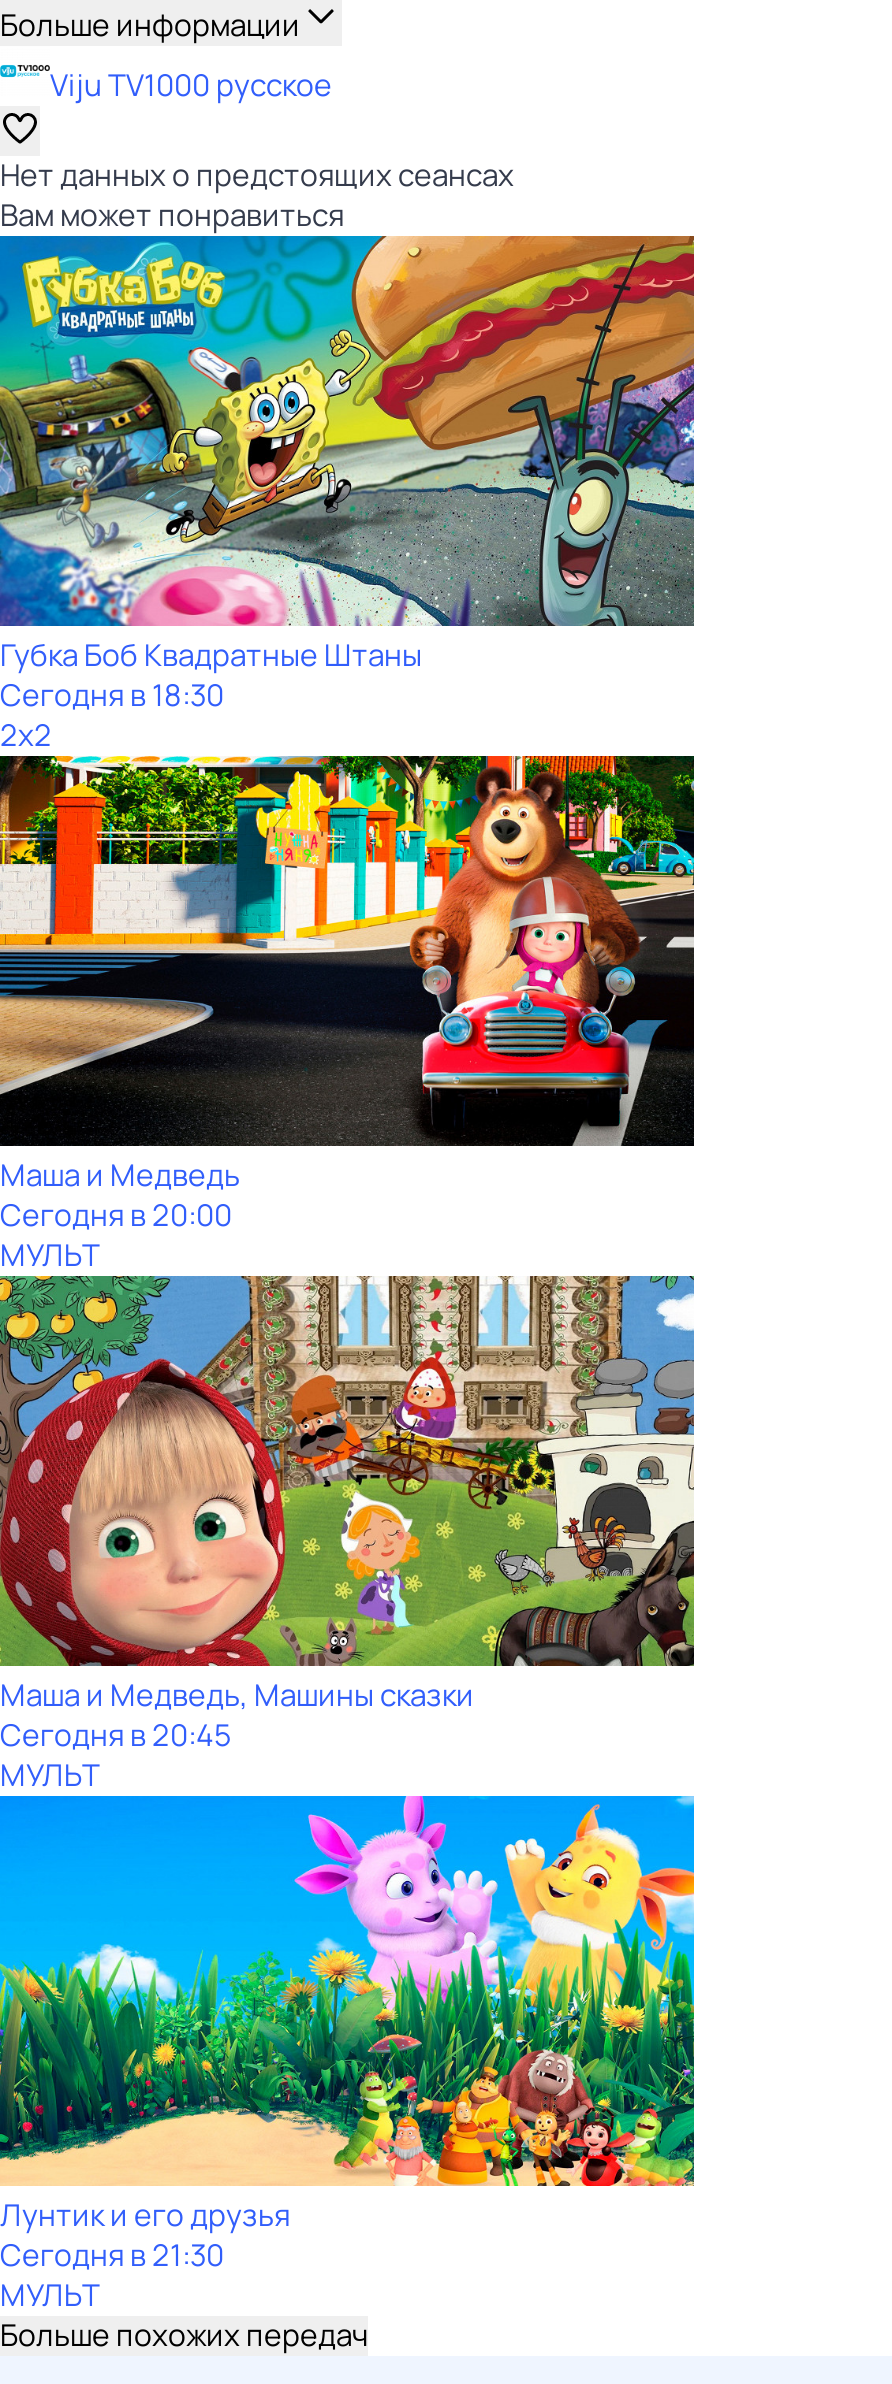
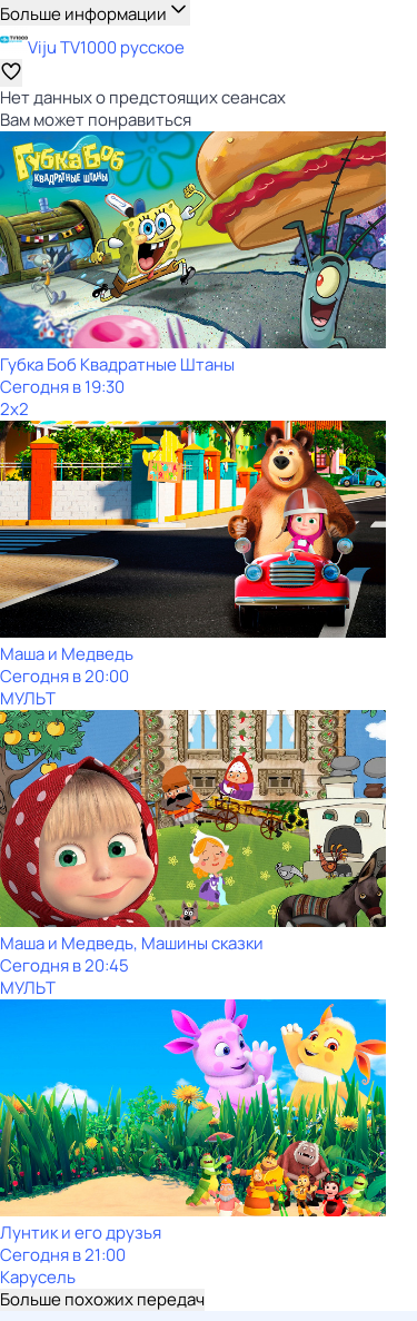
- Сегодня в 18:30
+ Сегодня в 19:30

- Сегодня в 21:30
- МУЛЬТ
+ Сегодня в 21:00
+ Карусель
